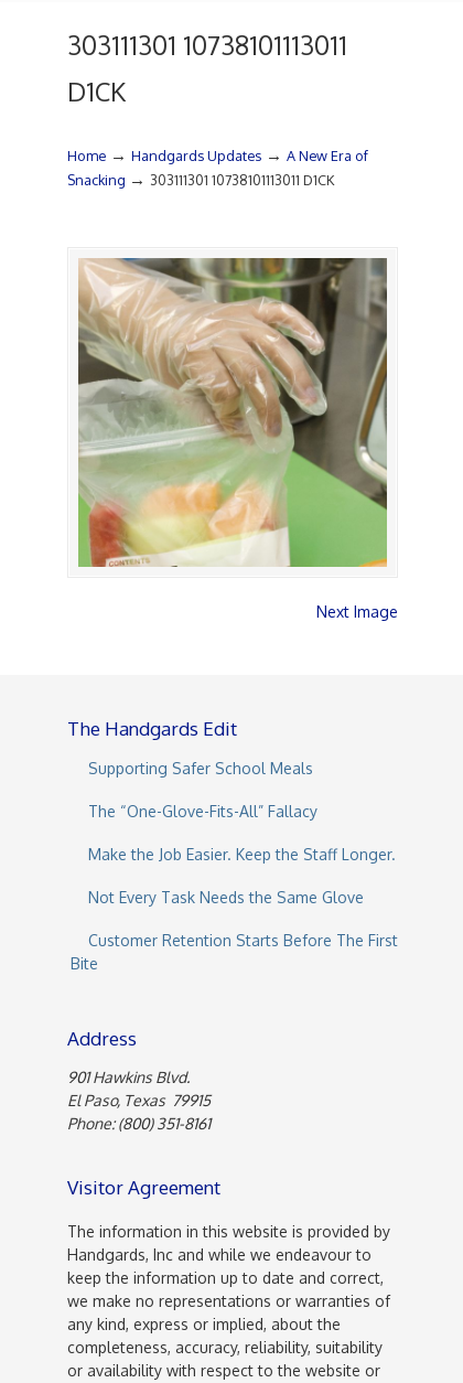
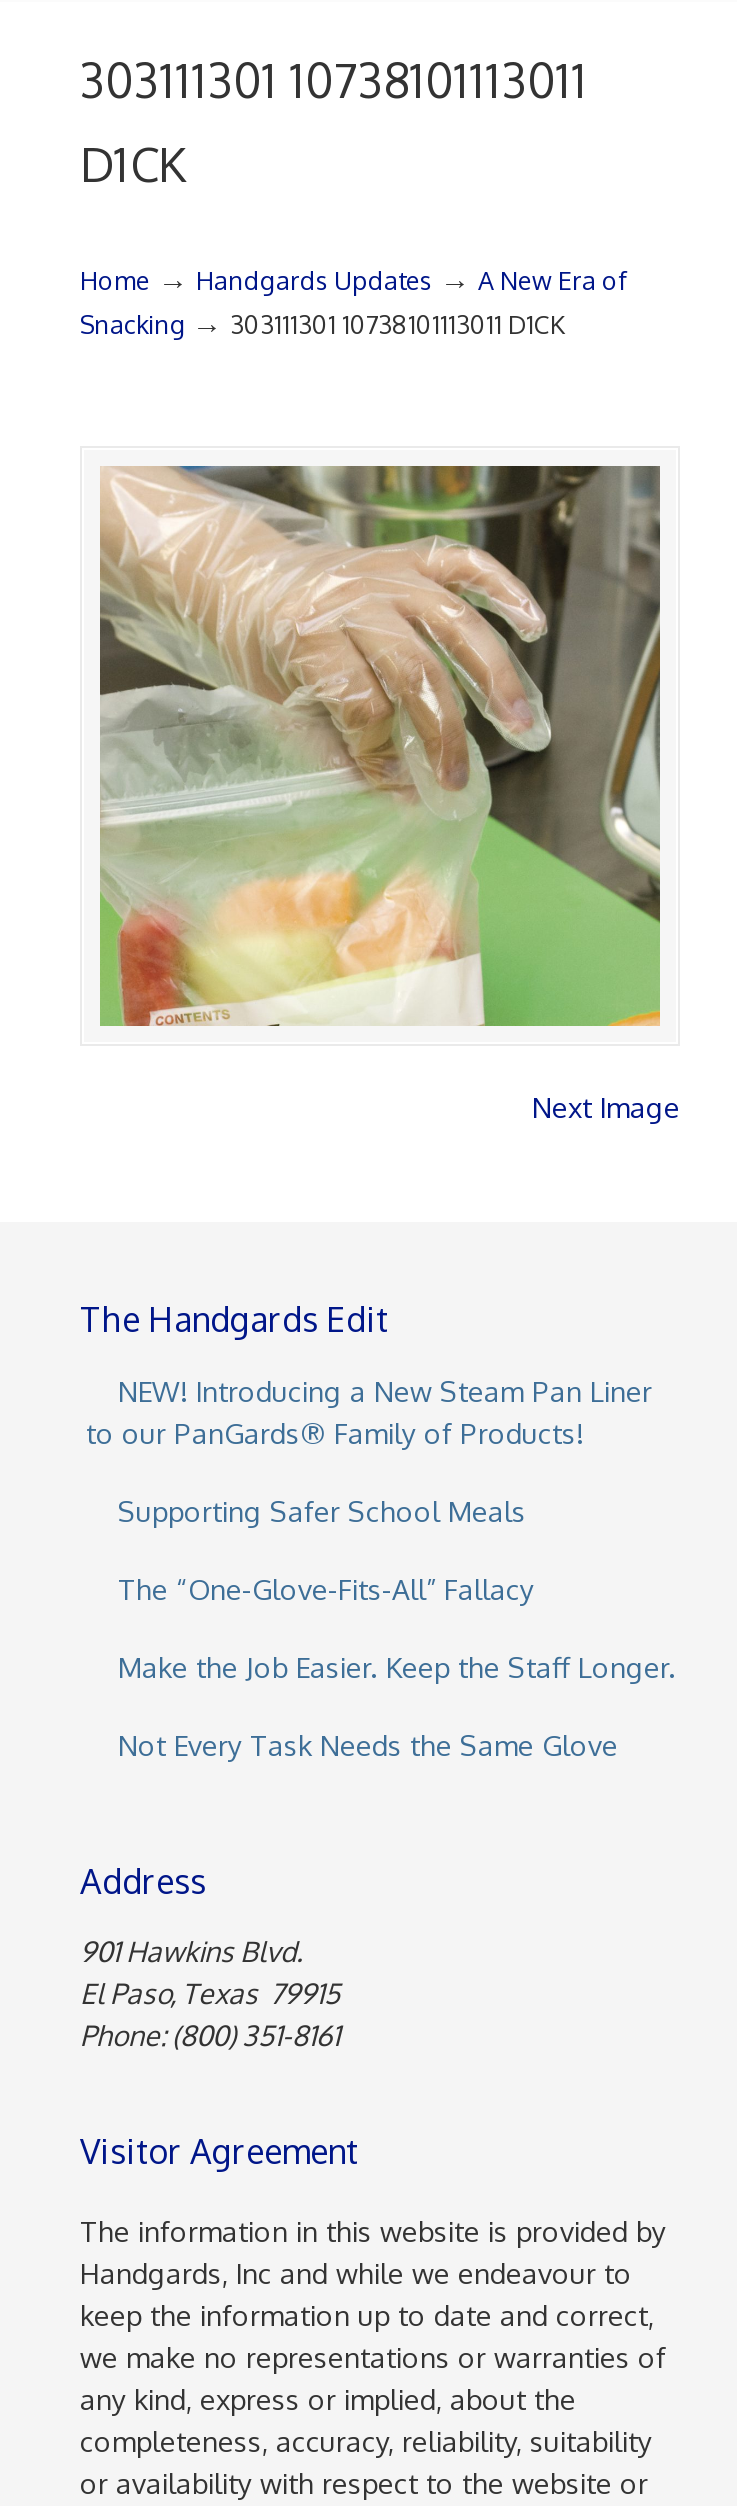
+ NEW! Introducing a New Steam Pan Liner
+ to our PanGards® Family of Products!

moved down: Supporting Safer School Meals | The “One-Glove-Fits-All” Fallacy | Make the Job Easier. Keep the Staff Longer. | Not Every Task Needs the Same Glove

- Customer Retention Starts Before The First
- Bite
